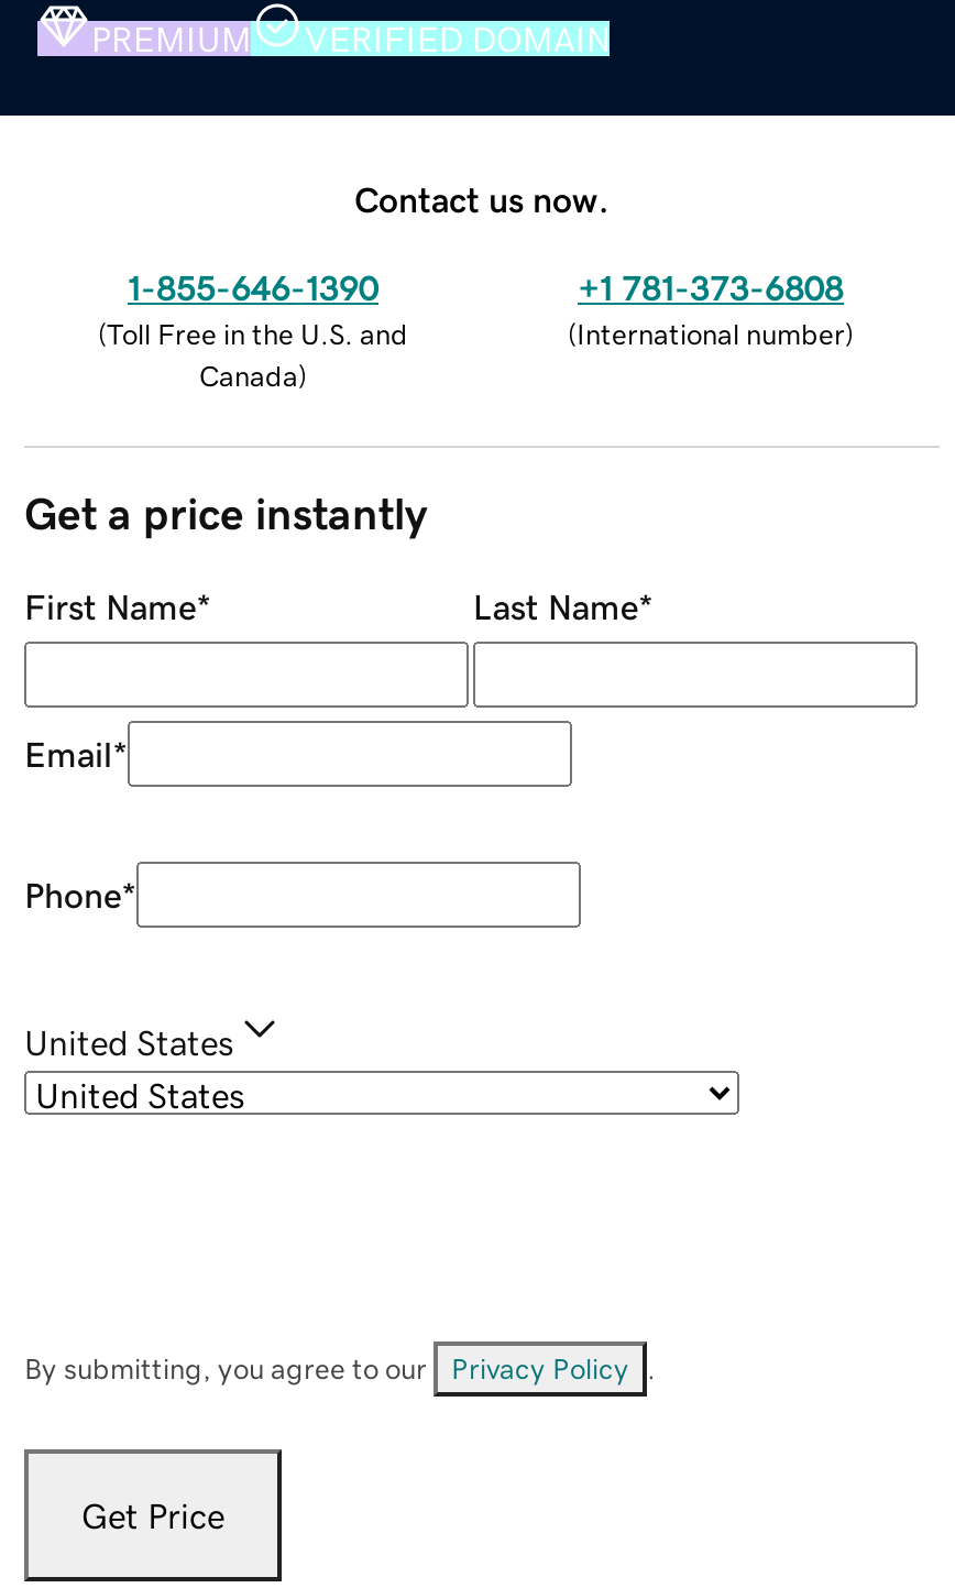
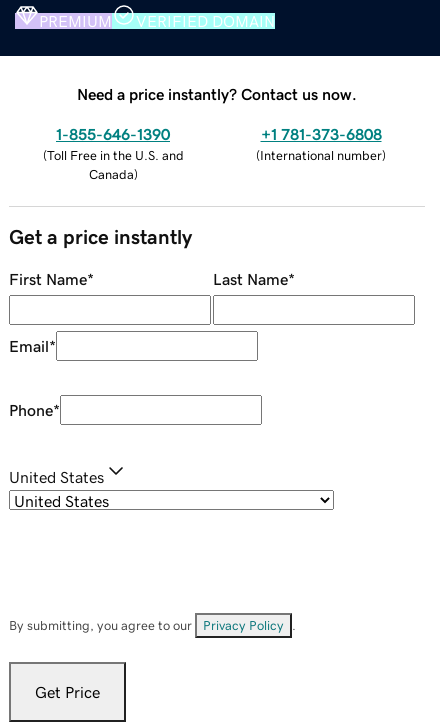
- Contact us now.
+ Need a price instantly? Contact us now.
